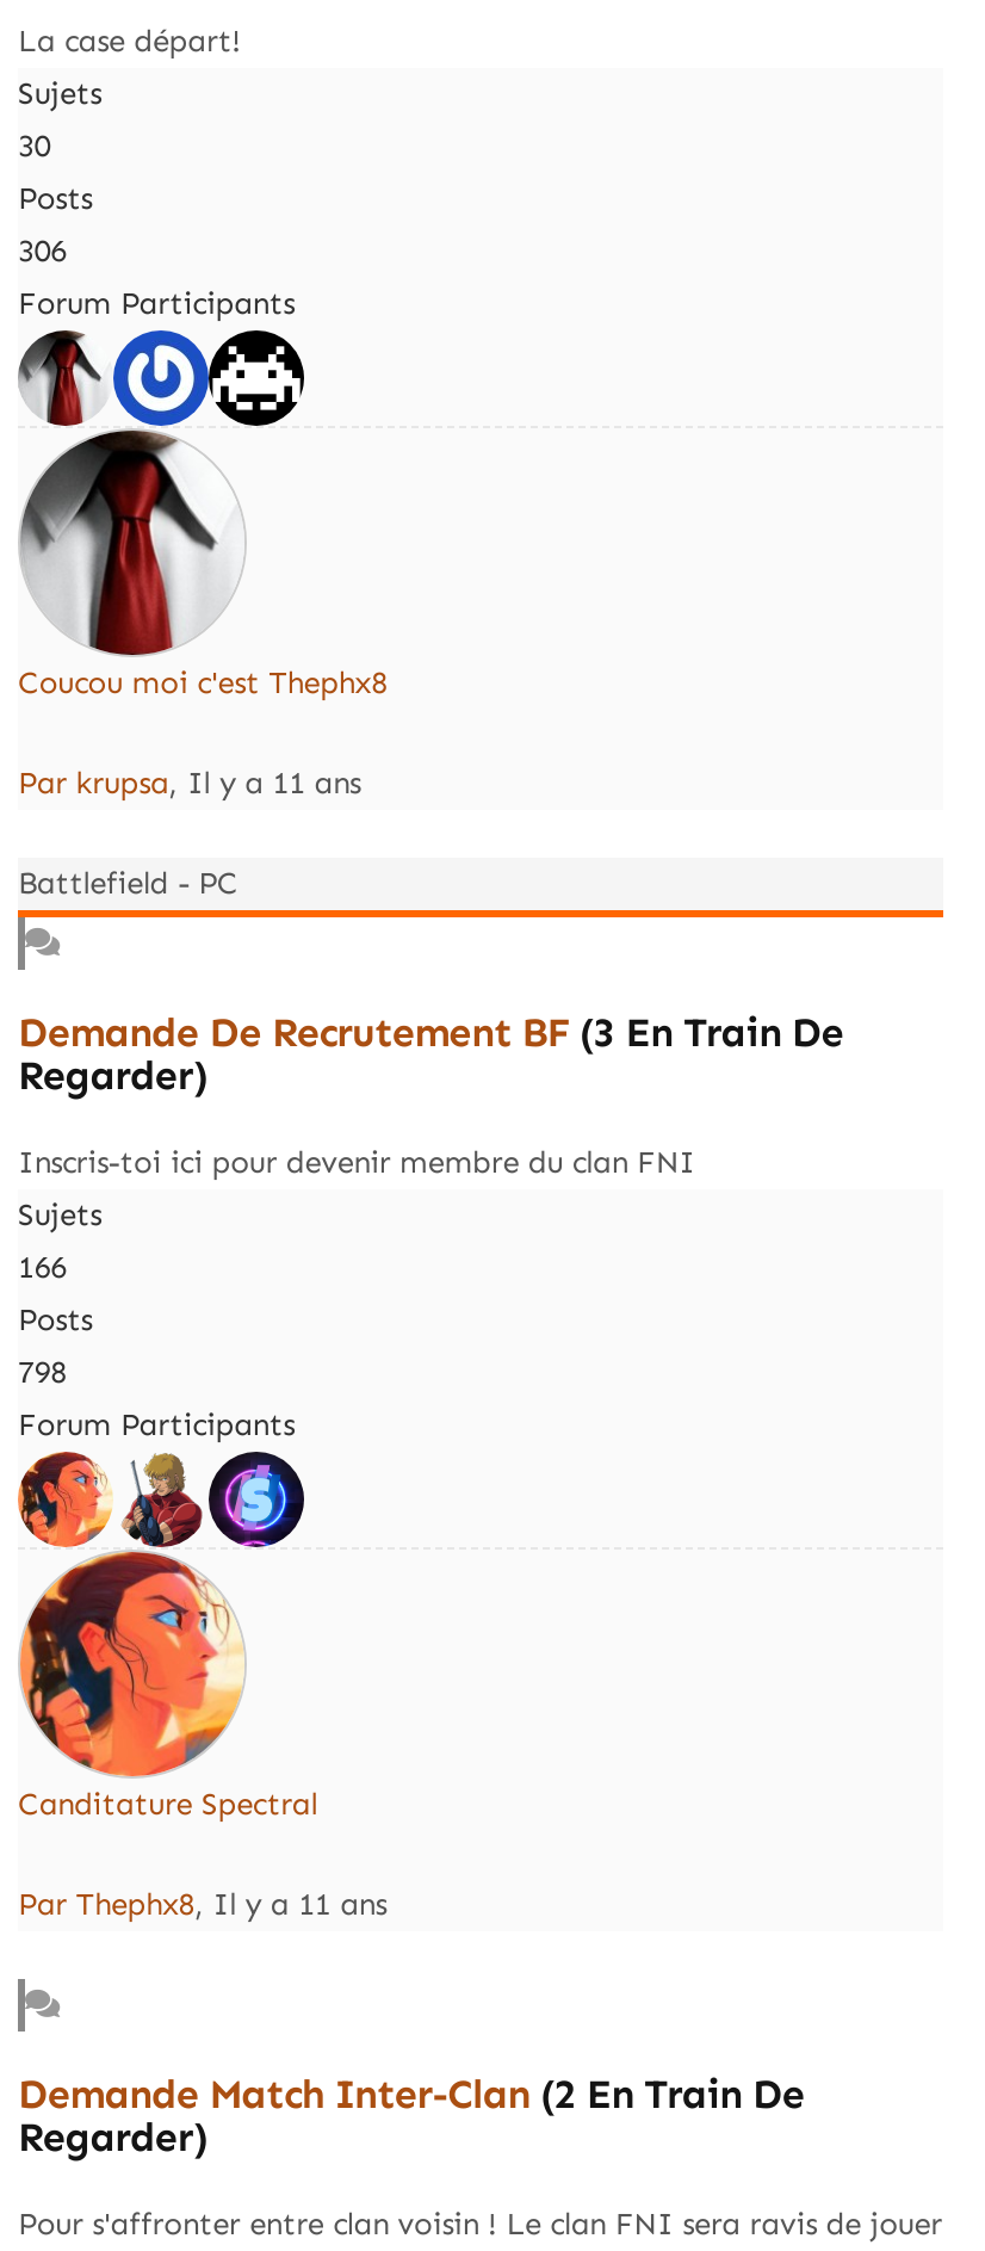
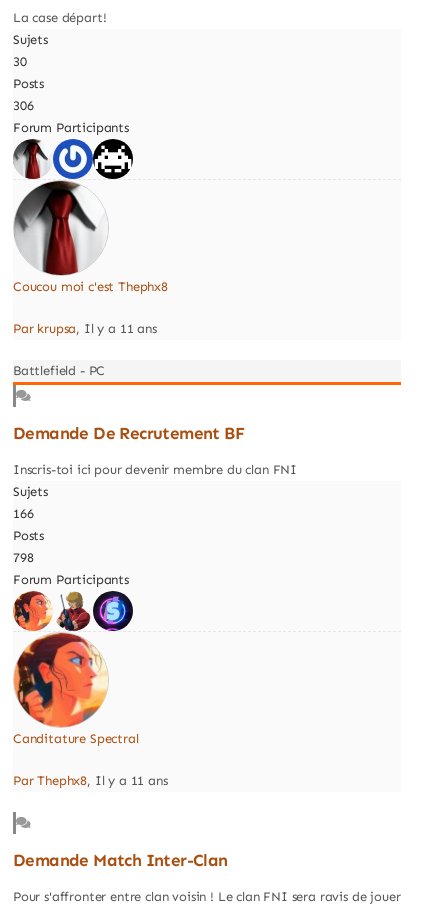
- Demande De Recrutement BF (3 En Train De
- Regarder)
+ Demande De Recrutement BF

- Demande Match Inter-Clan (2 En Train De
- Regarder)
+ Demande Match Inter-Clan
